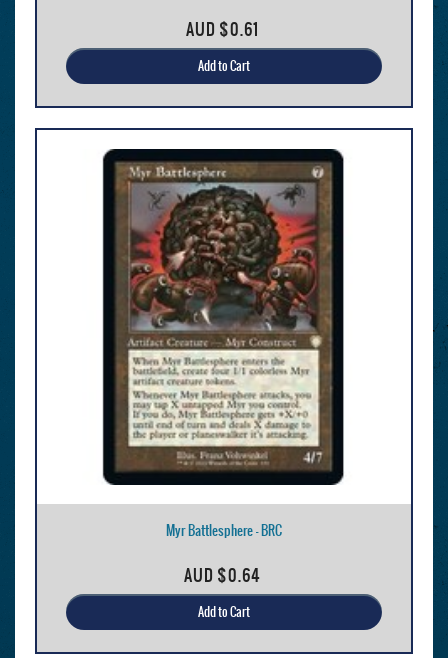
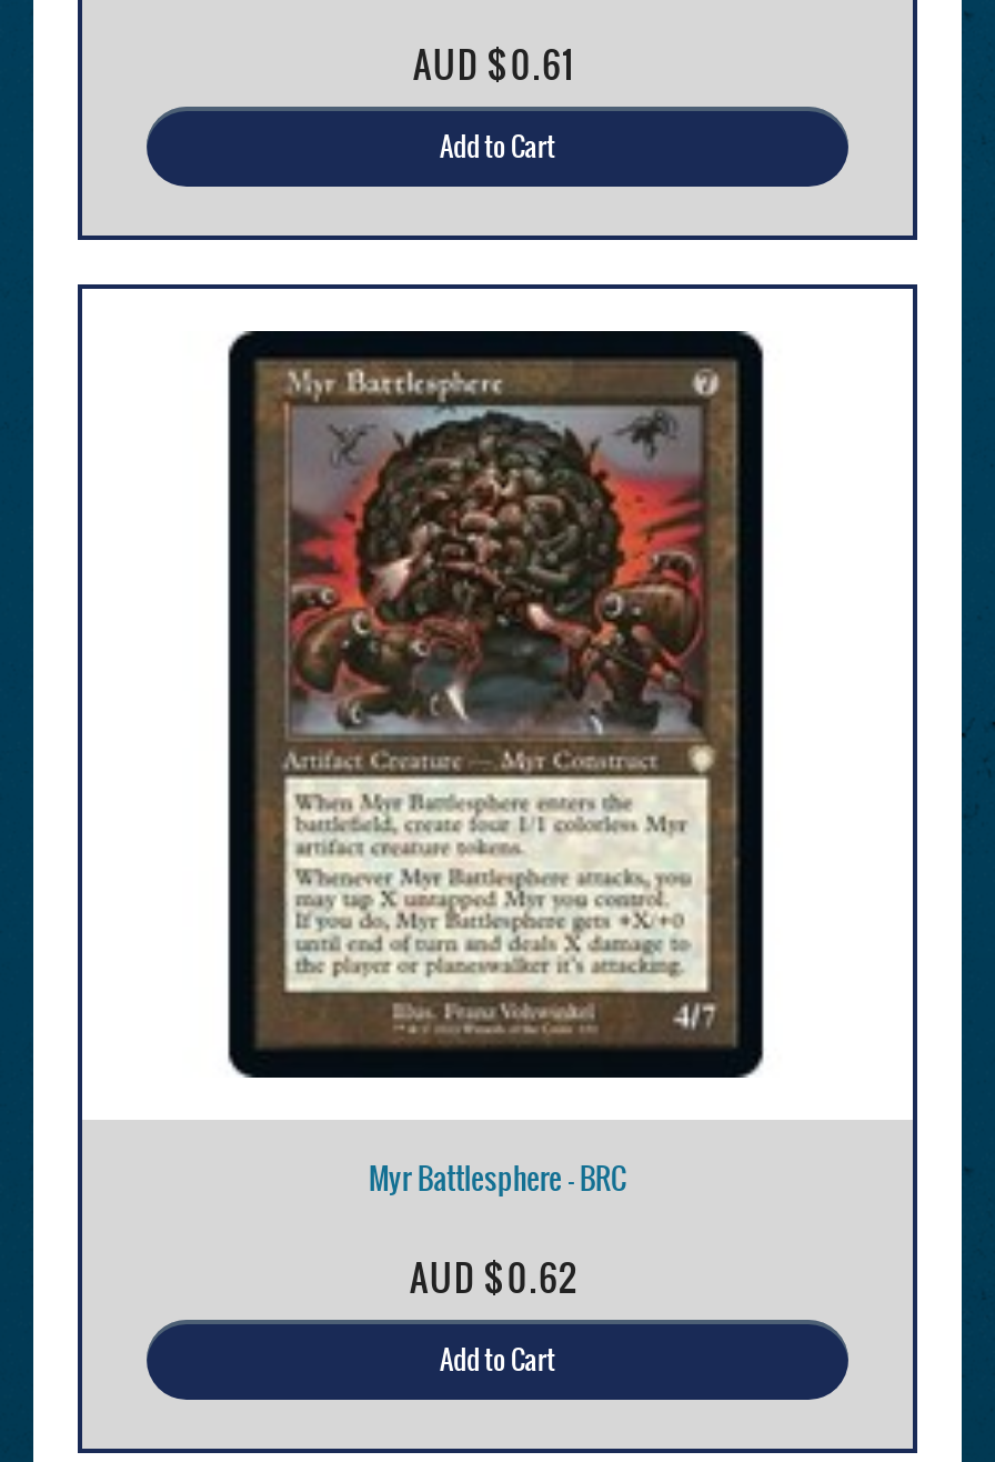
- AUD $0.64
+ AUD $0.62
